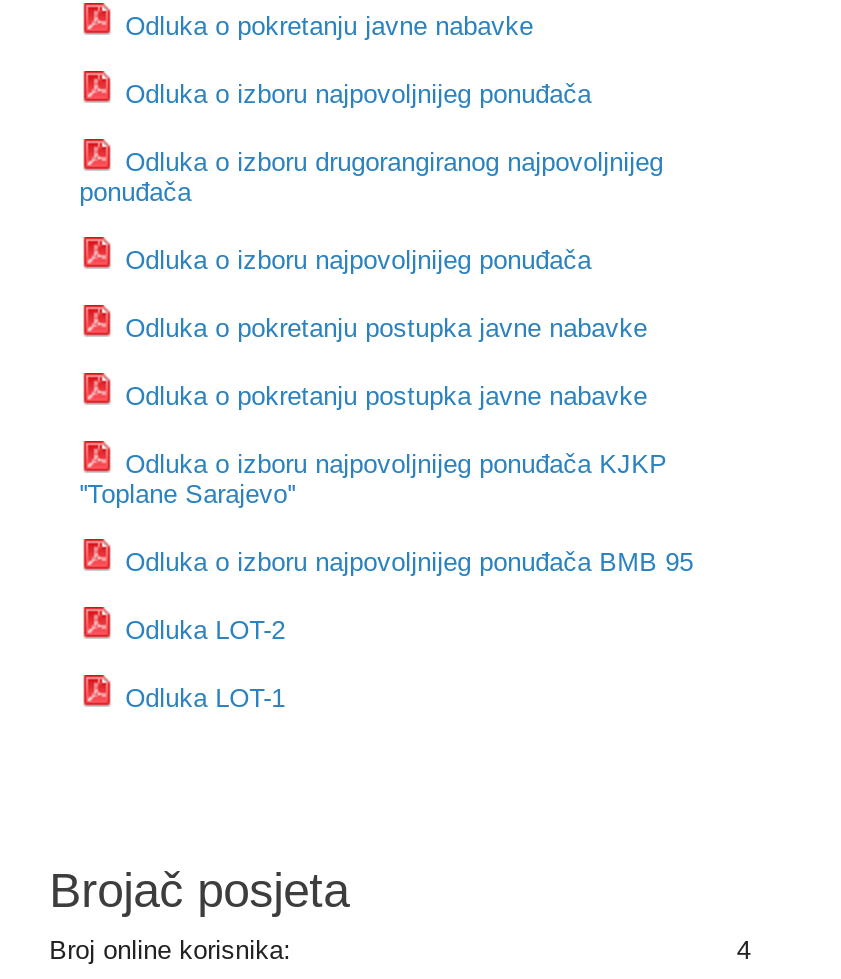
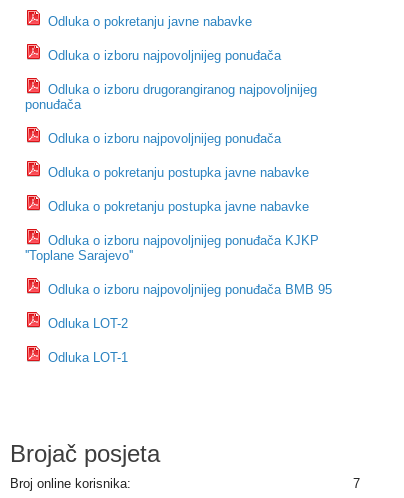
- 4
+ 7
